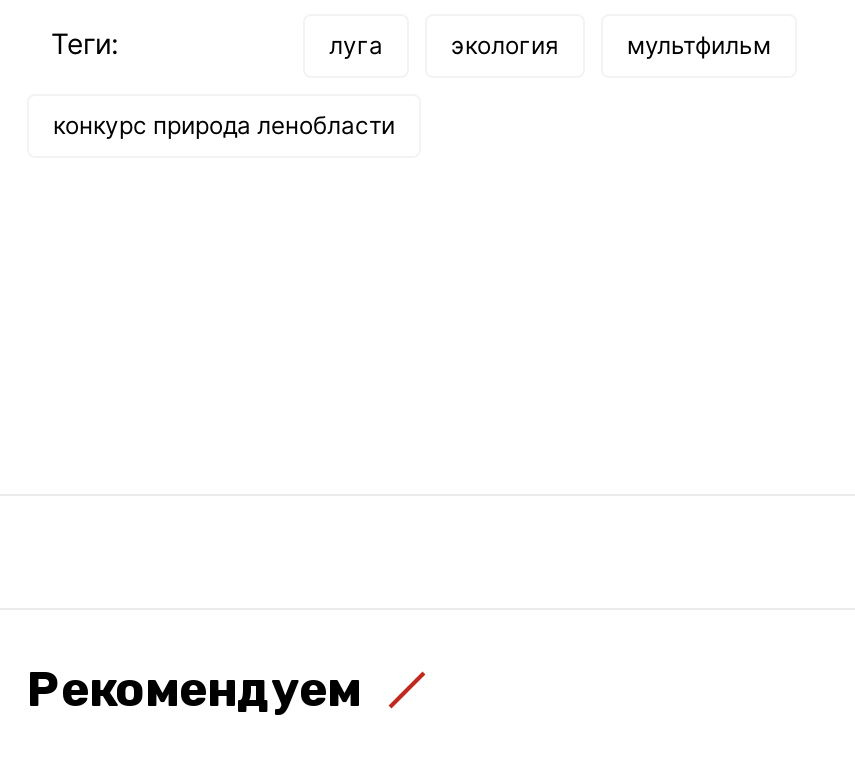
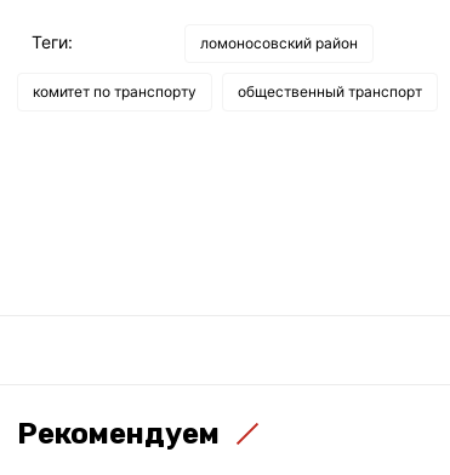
- луга
- экология
- мультфильм
+ ломоносовский район

- конкурс природа ленобласти
+ комитет по транспорту
+ общественный транспорт
